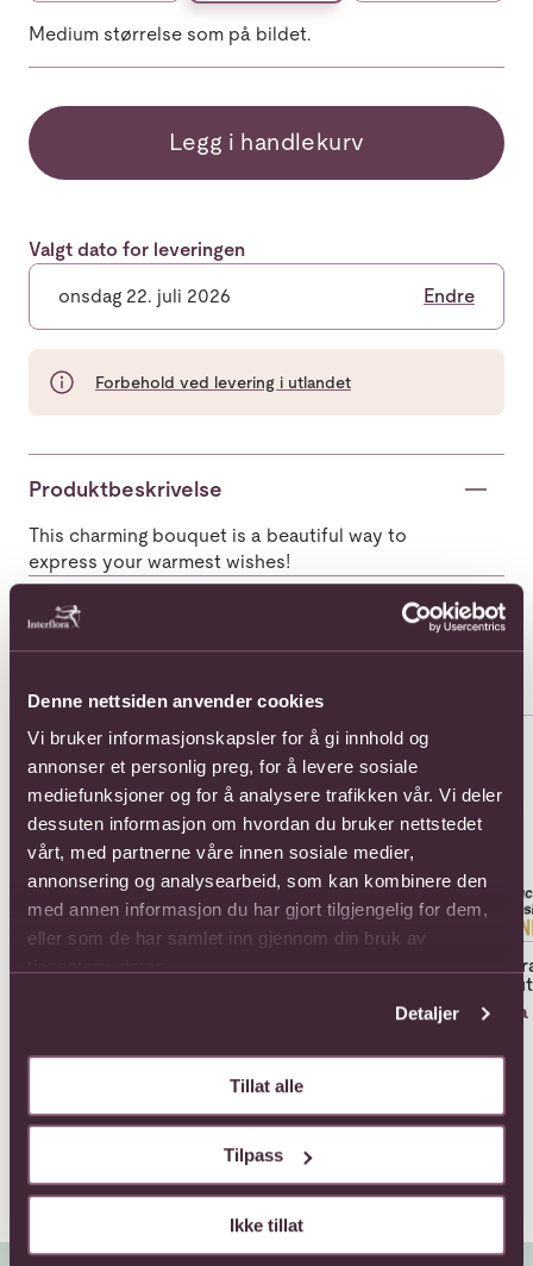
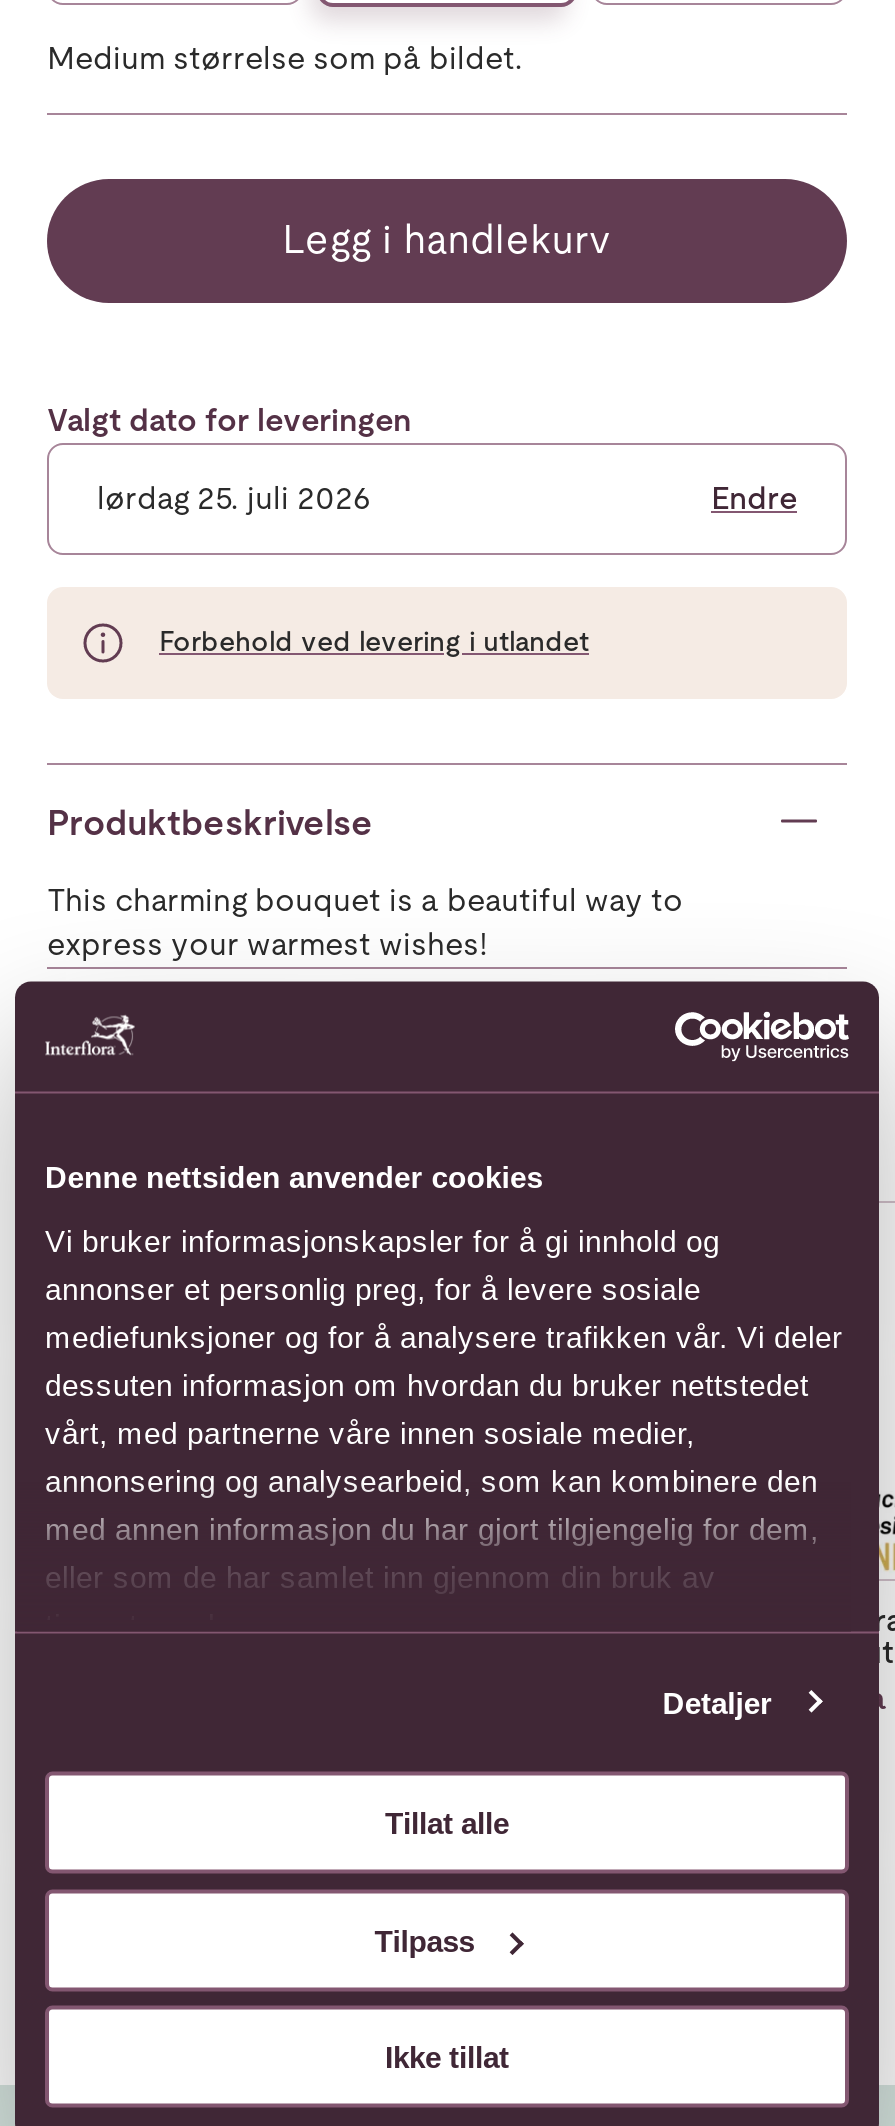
- onsdag 22. juli 2026
+ lørdag 25. juli 2026
